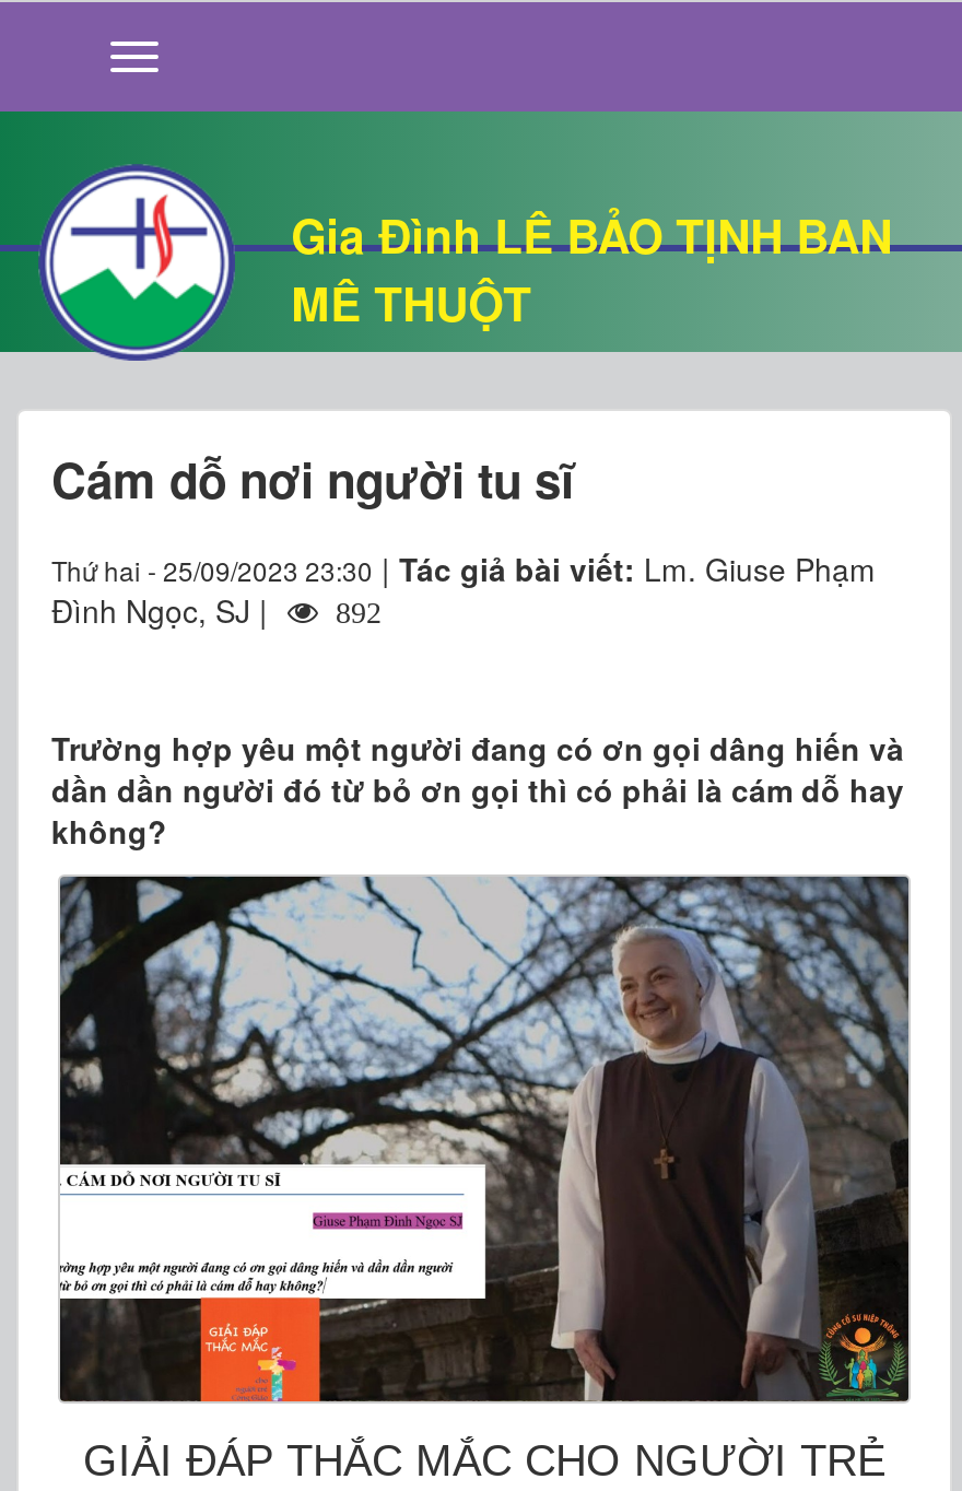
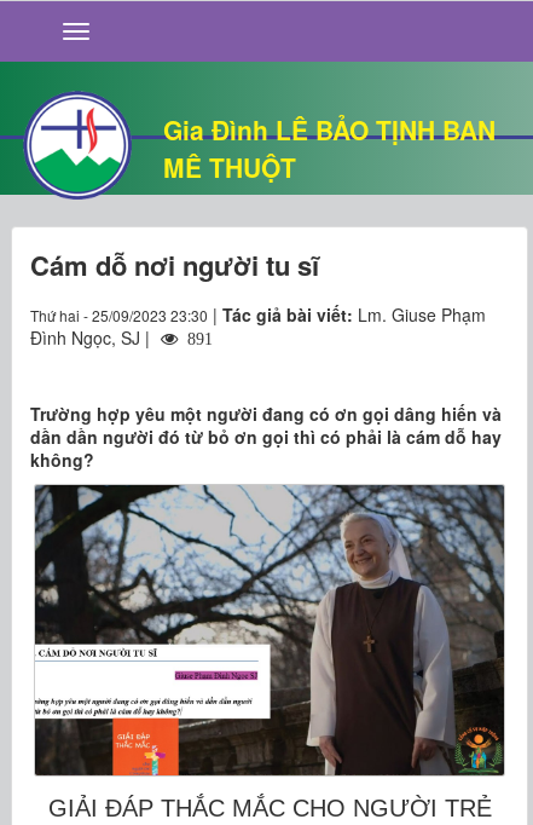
- 892
+ 891
